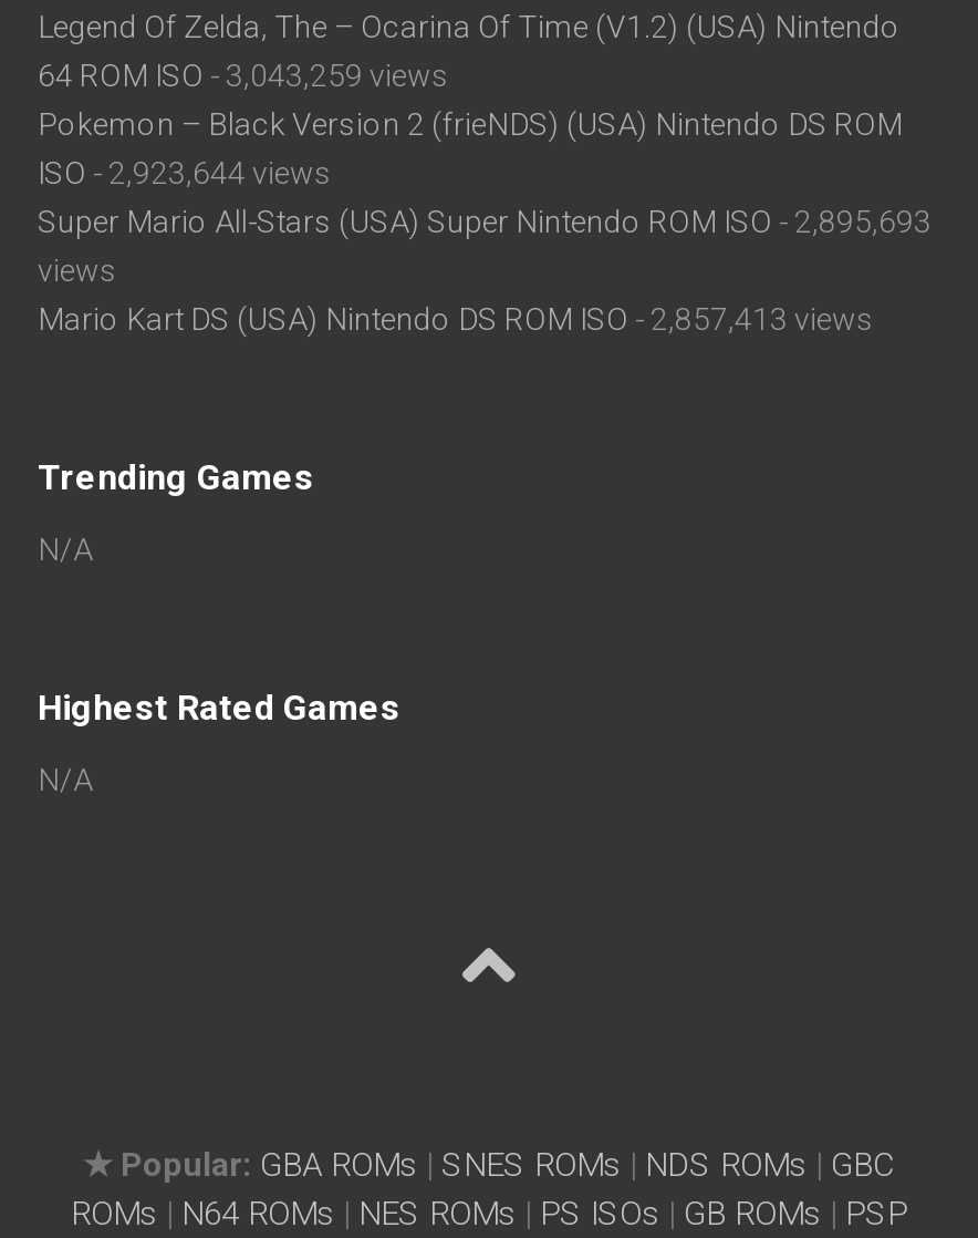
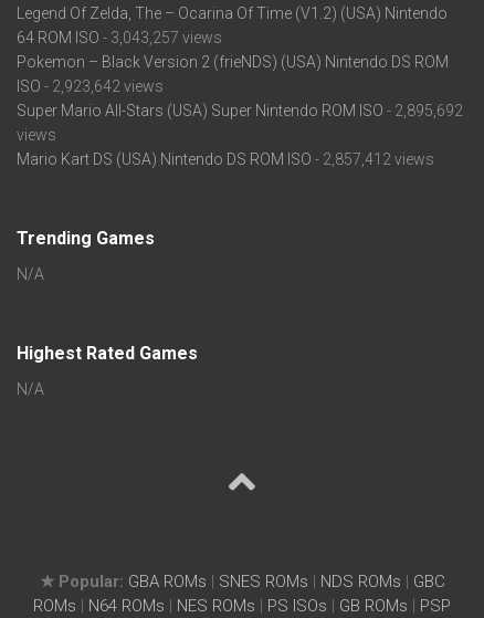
- 64 ROM ISO - 3,043,259 views
+ 64 ROM ISO - 3,043,257 views

- ISO - 2,923,644 views
+ ISO - 2,923,642 views

- Super Mario All-Stars (USA) Super Nintendo ROM ISO - 2,895,693
+ Super Mario All-Stars (USA) Super Nintendo ROM ISO - 2,895,692

- Mario Kart DS (USA) Nintendo DS ROM ISO - 2,857,413 views
+ Mario Kart DS (USA) Nintendo DS ROM ISO - 2,857,412 views
